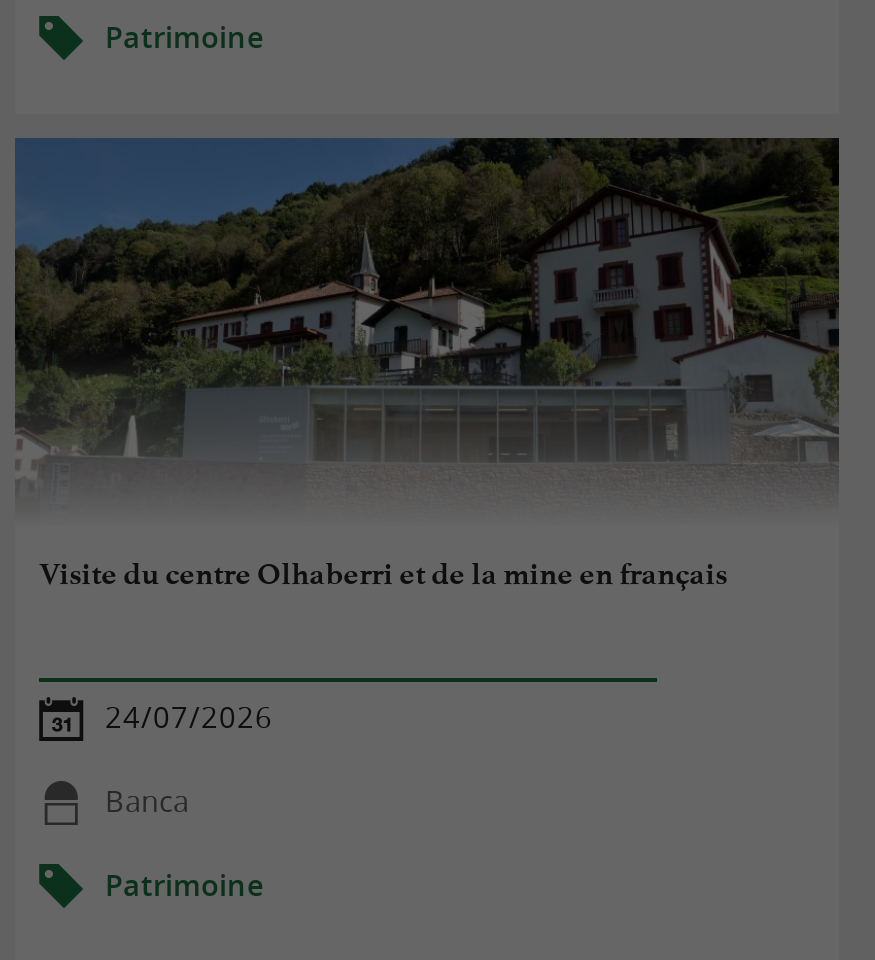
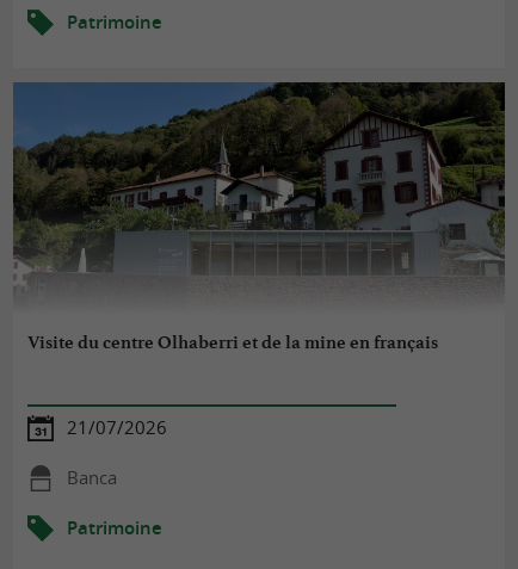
- 24/07/2026
+ 21/07/2026
